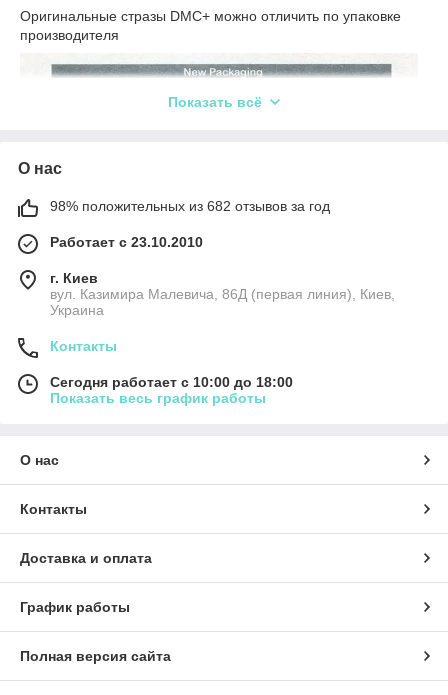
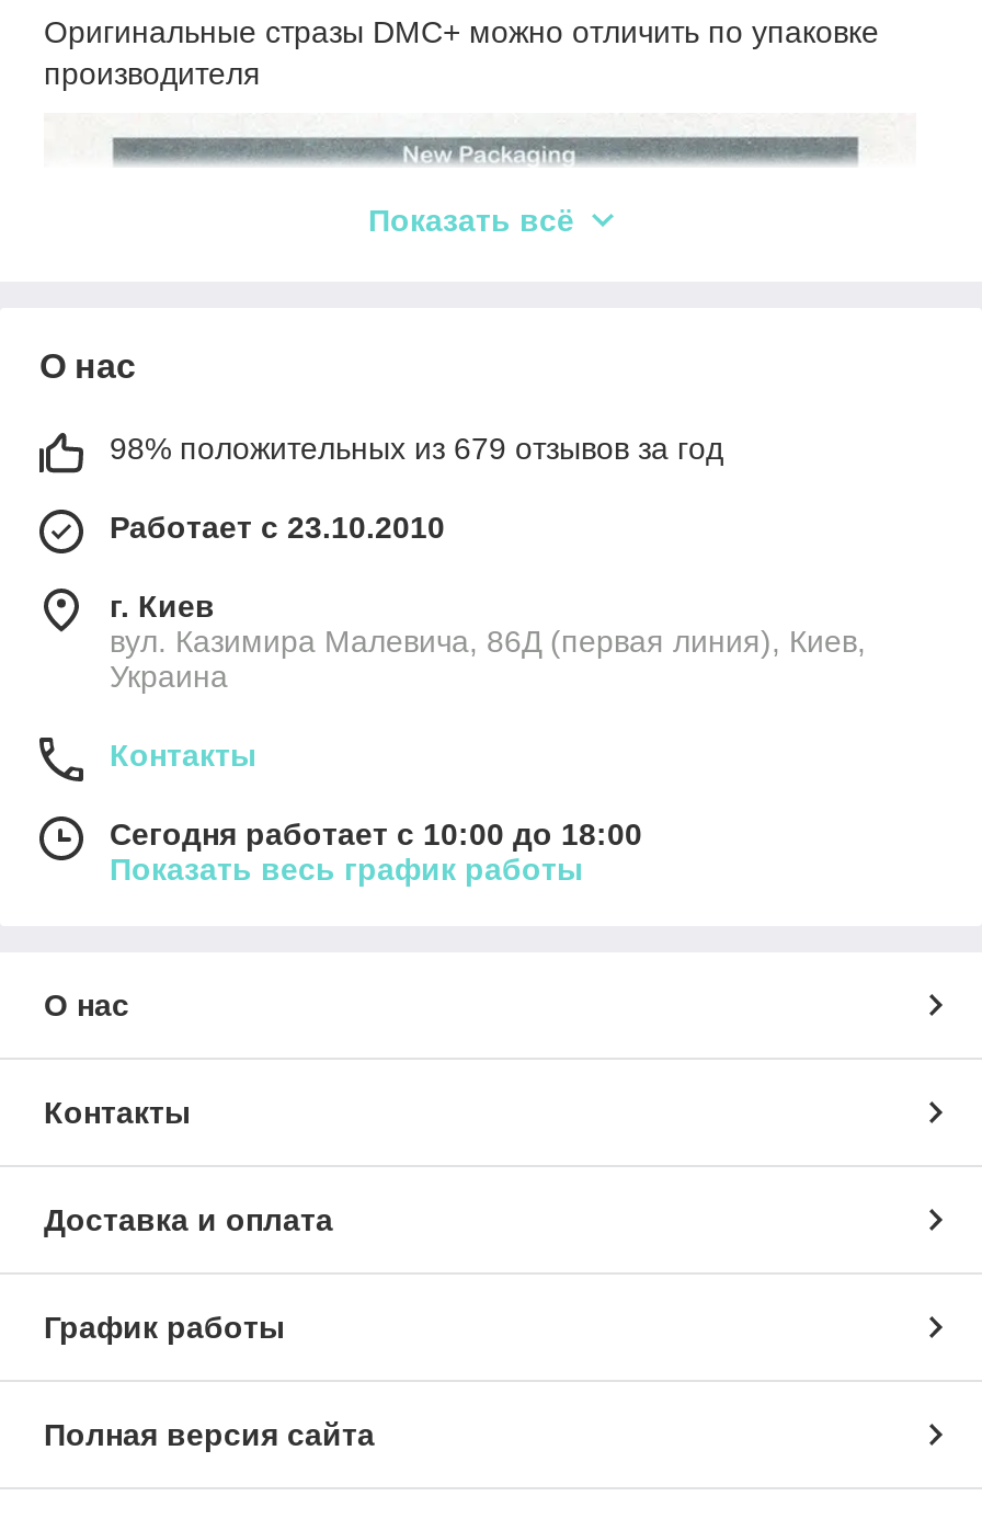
- 98% положительных из 682 отзывов за год
+ 98% положительных из 679 отзывов за год
